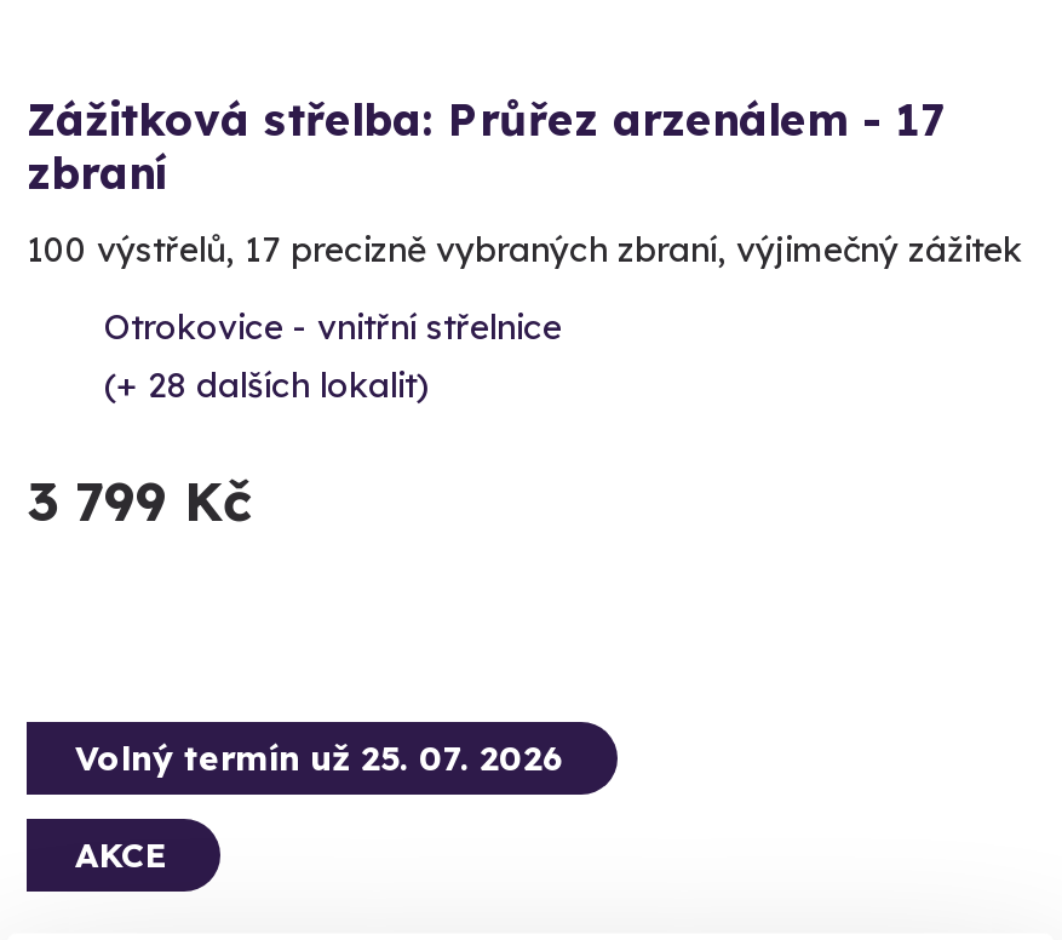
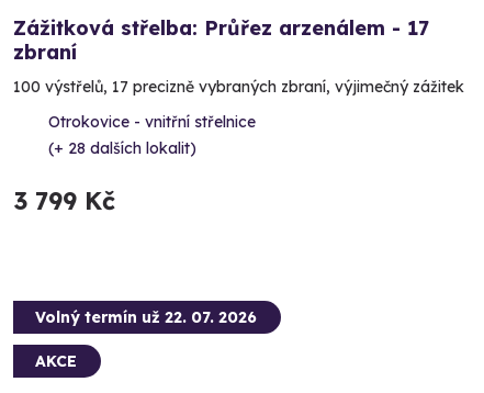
- Volný termín už 25. 07. 2026
+ Volný termín už 22. 07. 2026
